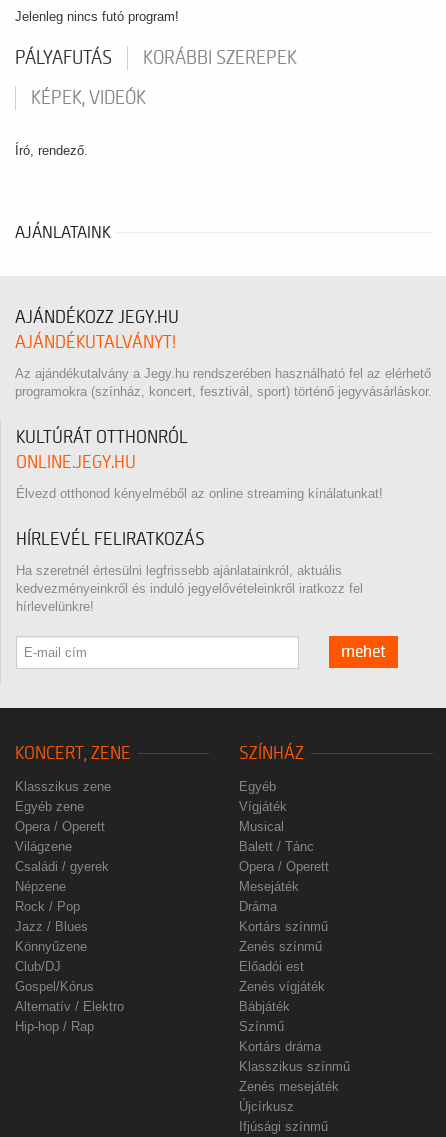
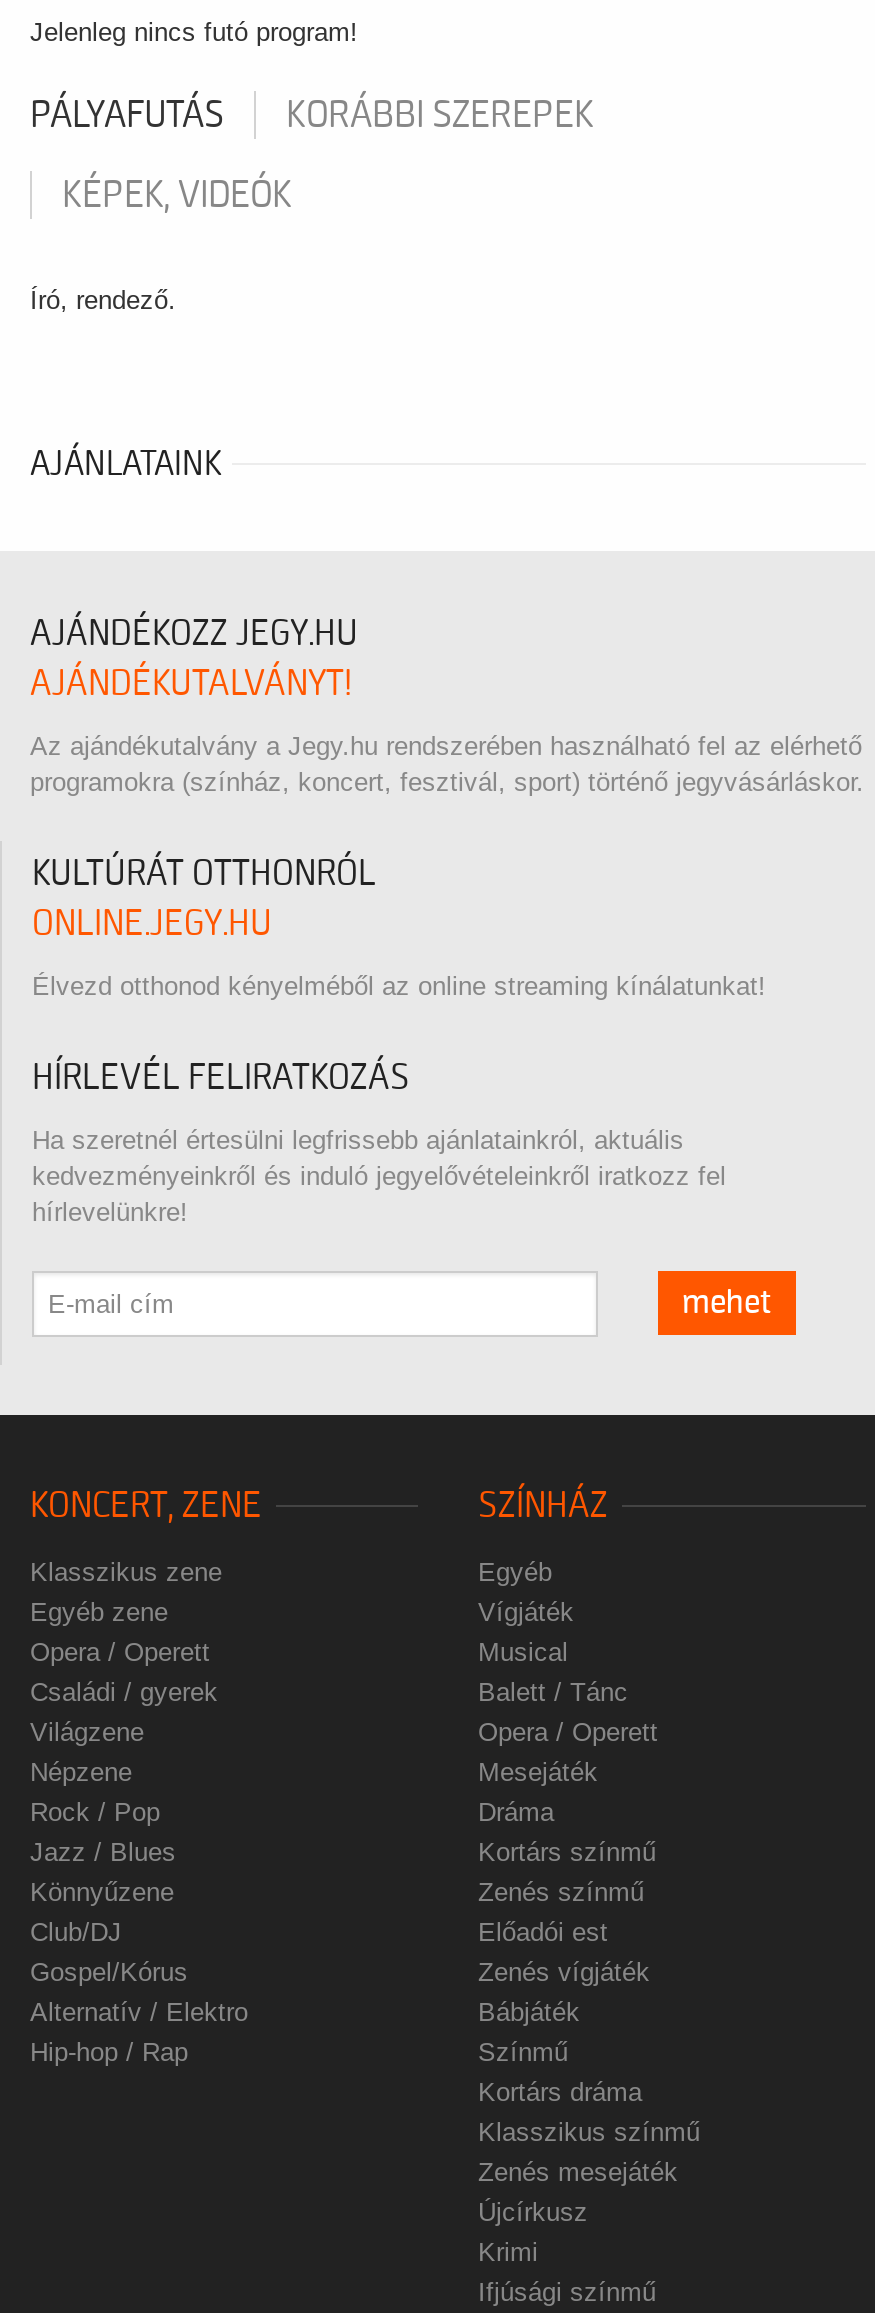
moved up: Családi / gyerek

+ Krimi
